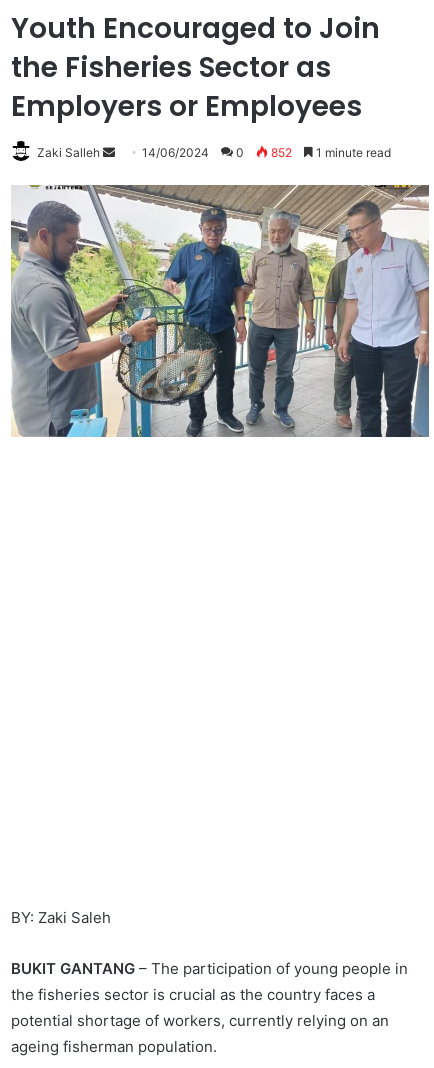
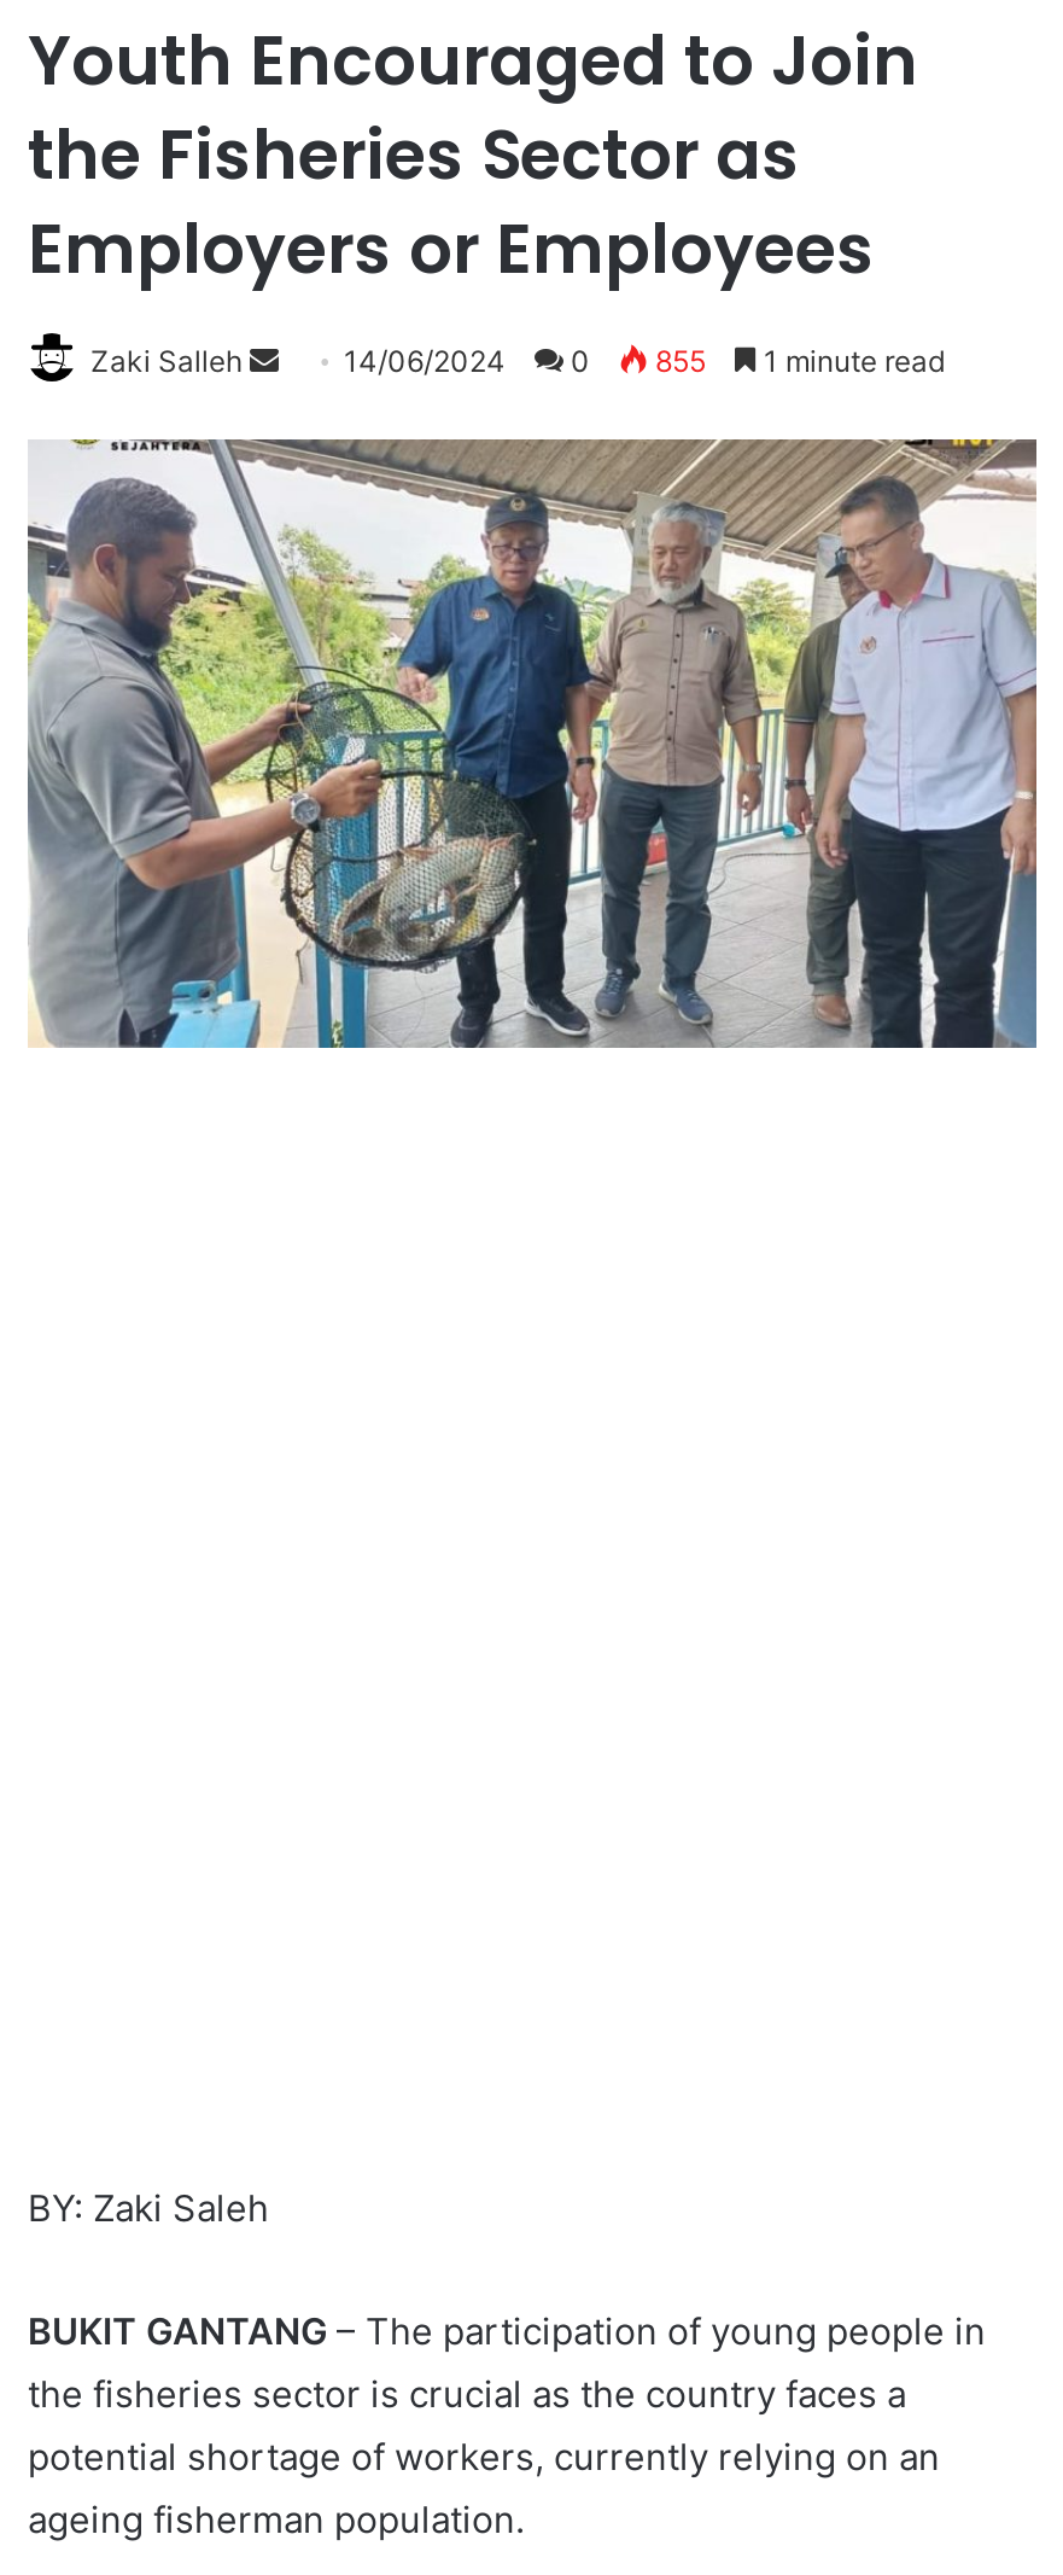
- 852
+ 855
